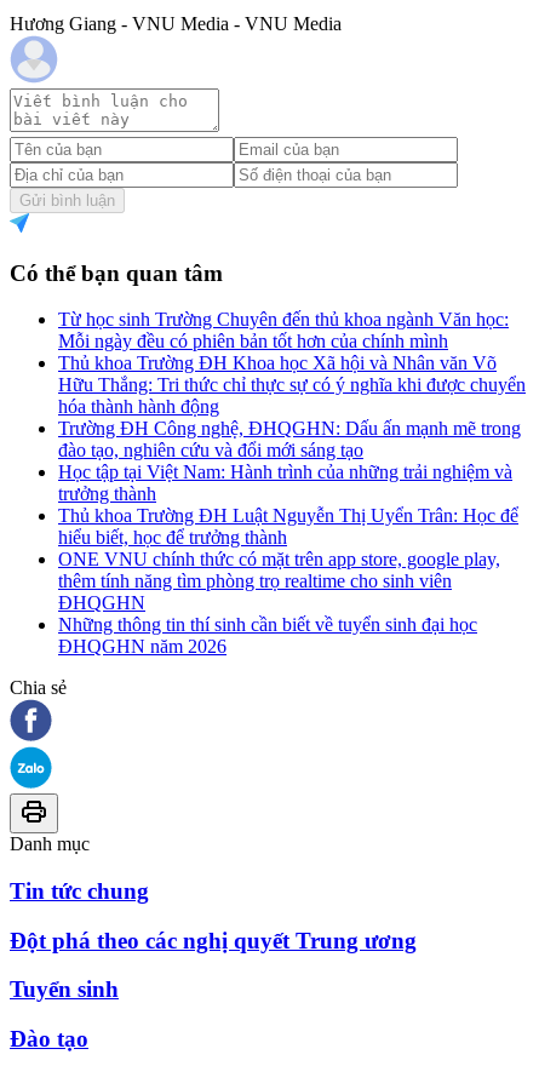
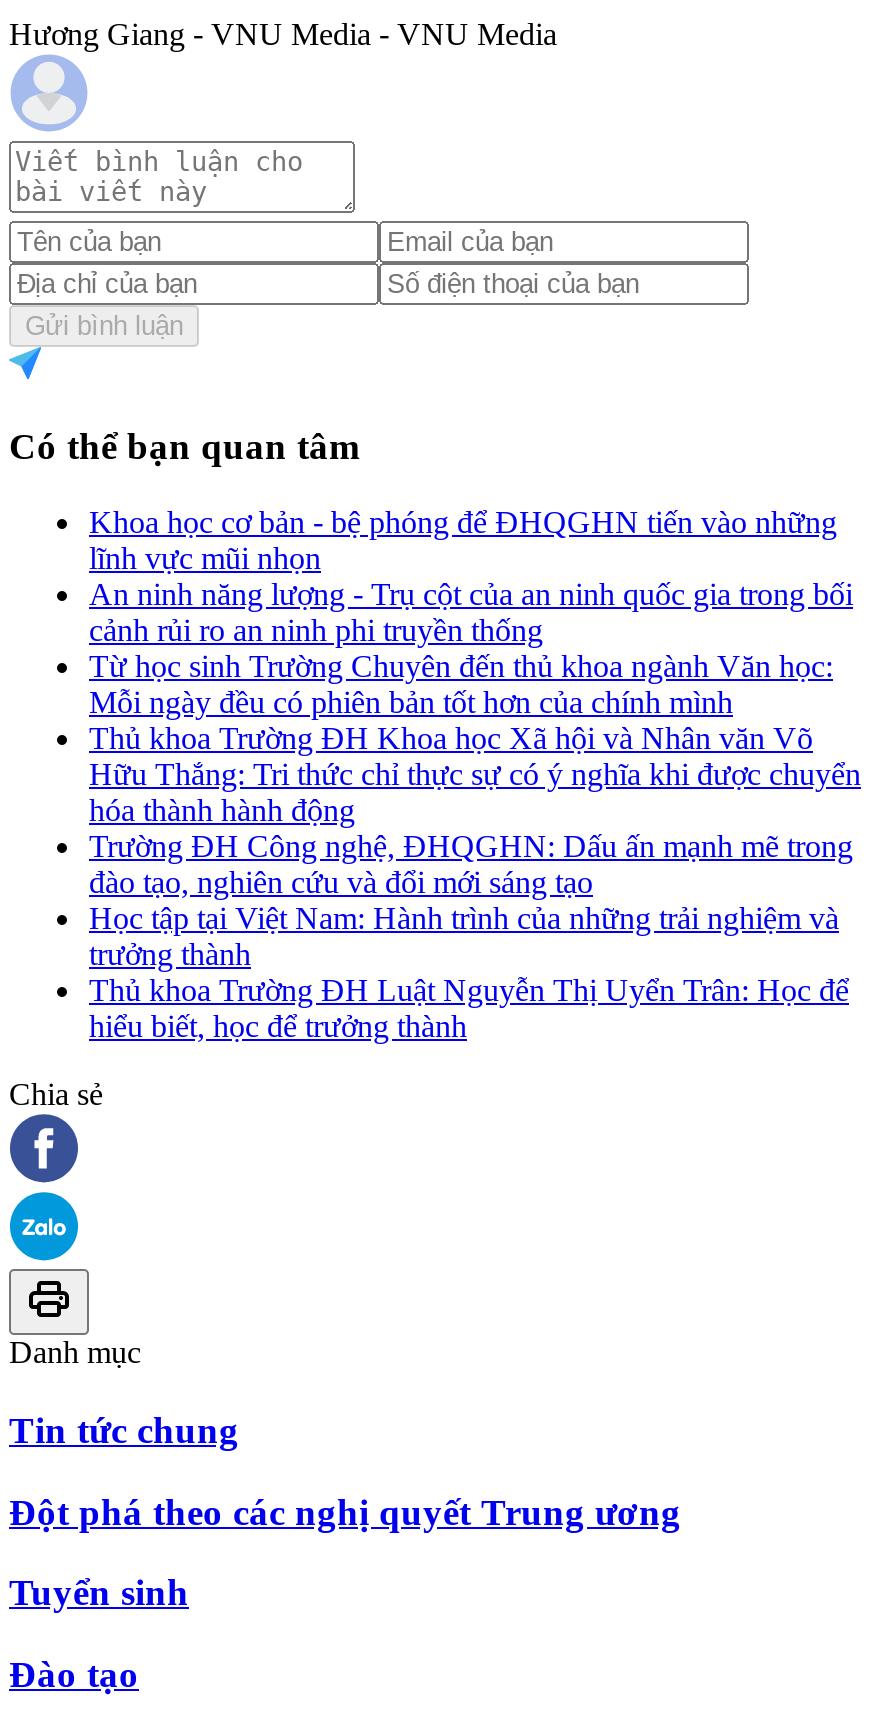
+ Khoa học cơ bản - bệ phóng để ĐHQGHN tiến vào những
+ lĩnh vực mũi nhọn
+ An ninh năng lượng - Trụ cột của an ninh quốc gia trong bối
+ cảnh rủi ro an ninh phi truyền thống

moved down: Từ học sinh Trường Chuyên đến thủ khoa ngành Văn học: | Mỗi ngày đều có phiên bản tốt hơn của chính mình | Thủ khoa Trường ĐH Khoa học Xã hội và Nhân văn Võ | ... | Thủ khoa Trường ĐH Luật Nguyễn Thị Uyển Trân: Học để | hiểu biết, học để trưởng thành

- ONE VNU chính thức có mặt trên app store, google play,
- thêm tính năng tìm phòng trọ realtime cho sinh viên
- ĐHQGHN
- Những thông tin thí sinh cần biết về tuyển sinh đại học
- ĐHQGHN năm 2026
